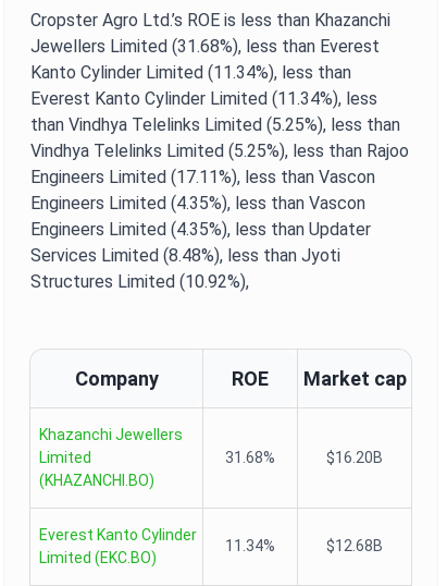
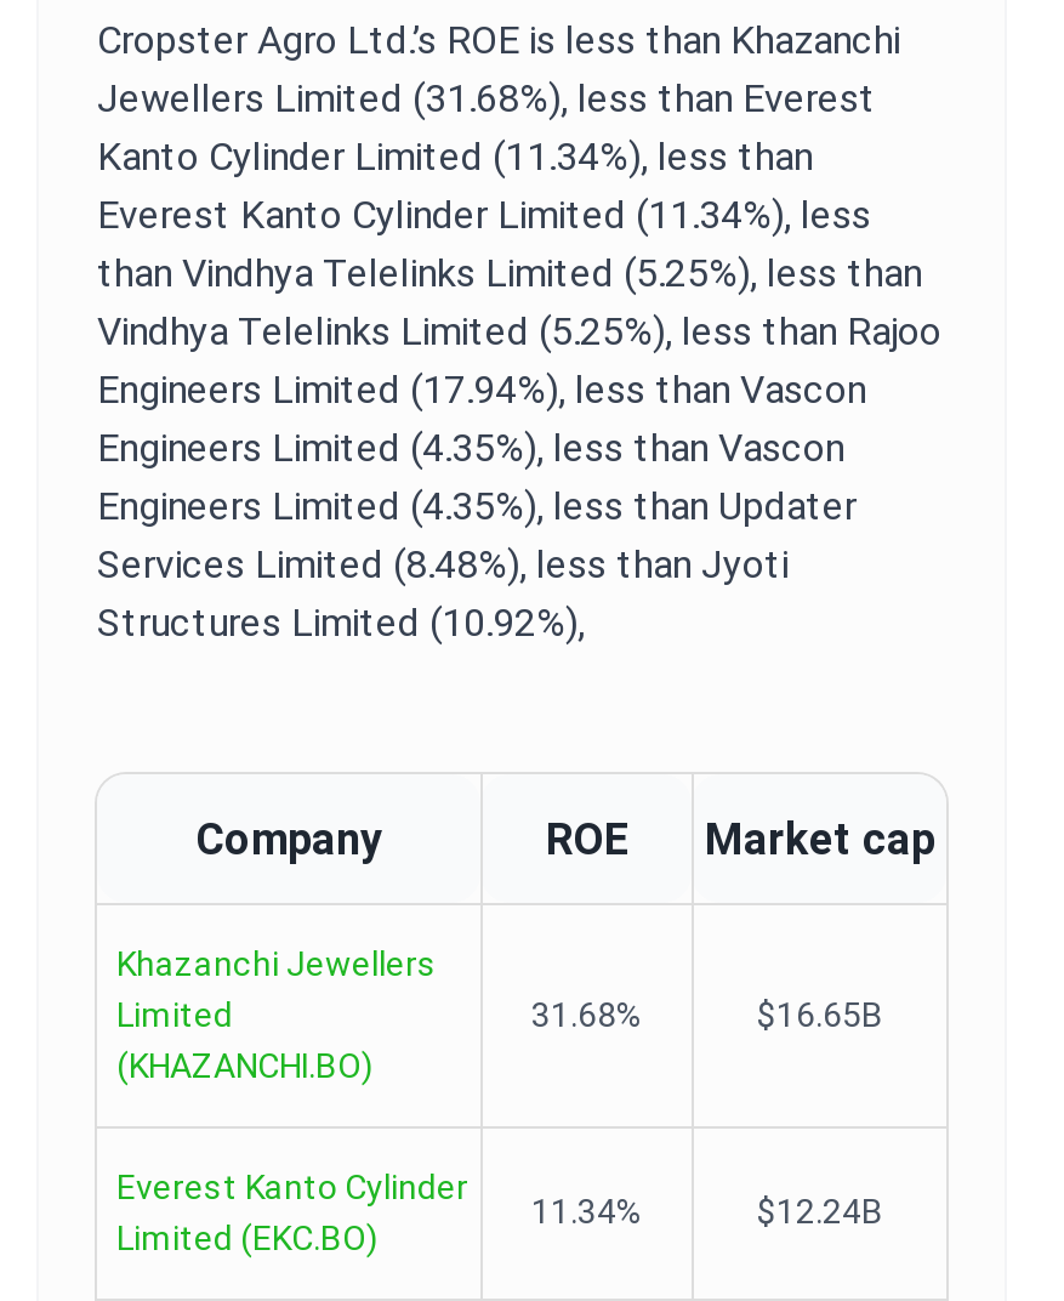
- Engineers Limited (17.11%), less than Vascon
+ Engineers Limited (17.94%), less than Vascon

- $16.20B
+ $16.65B

- $12.68B
+ $12.24B
